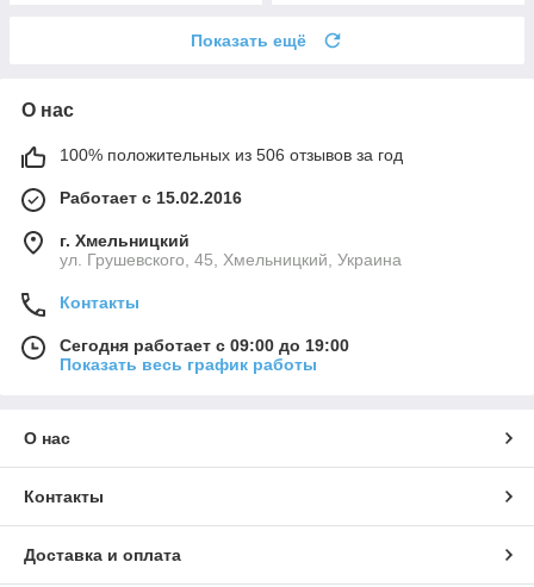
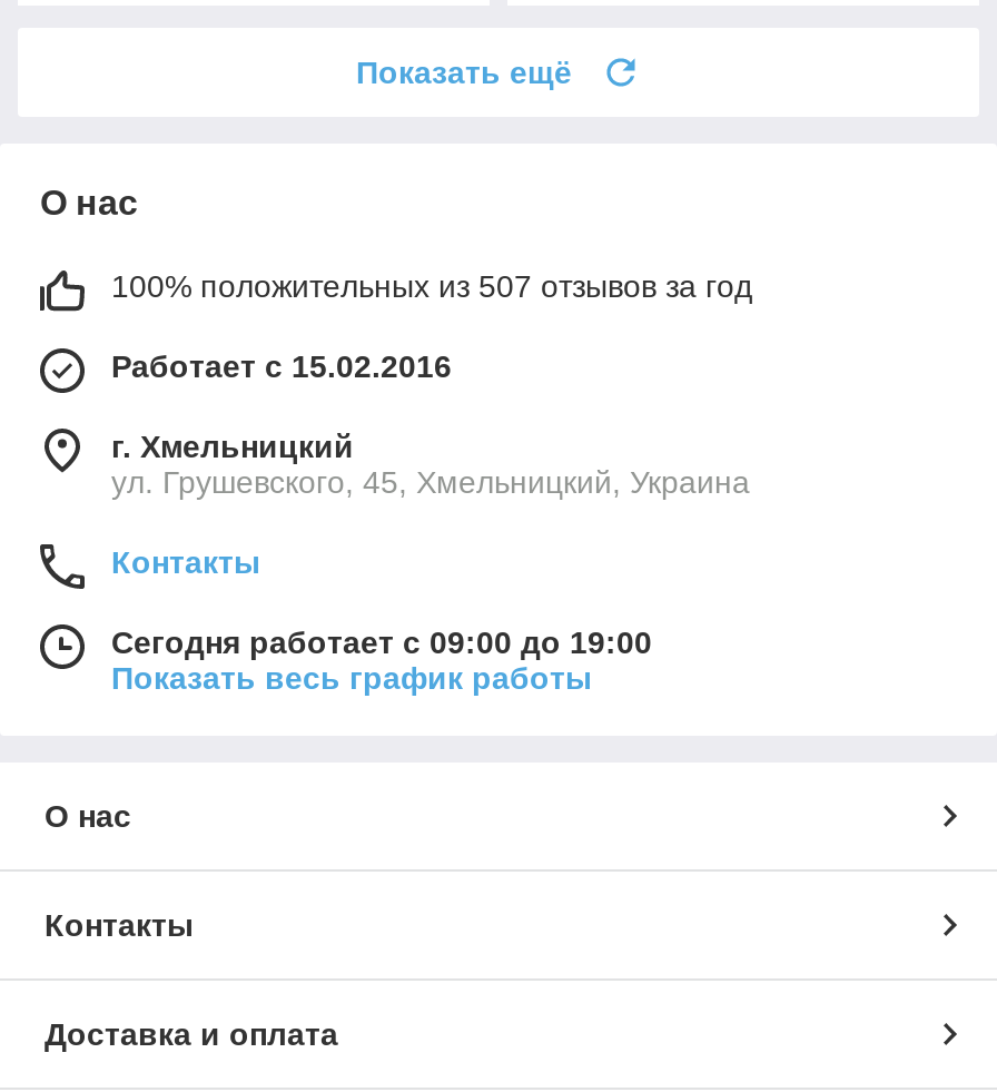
- 100% положительных из 506 отзывов за год
+ 100% положительных из 507 отзывов за год
